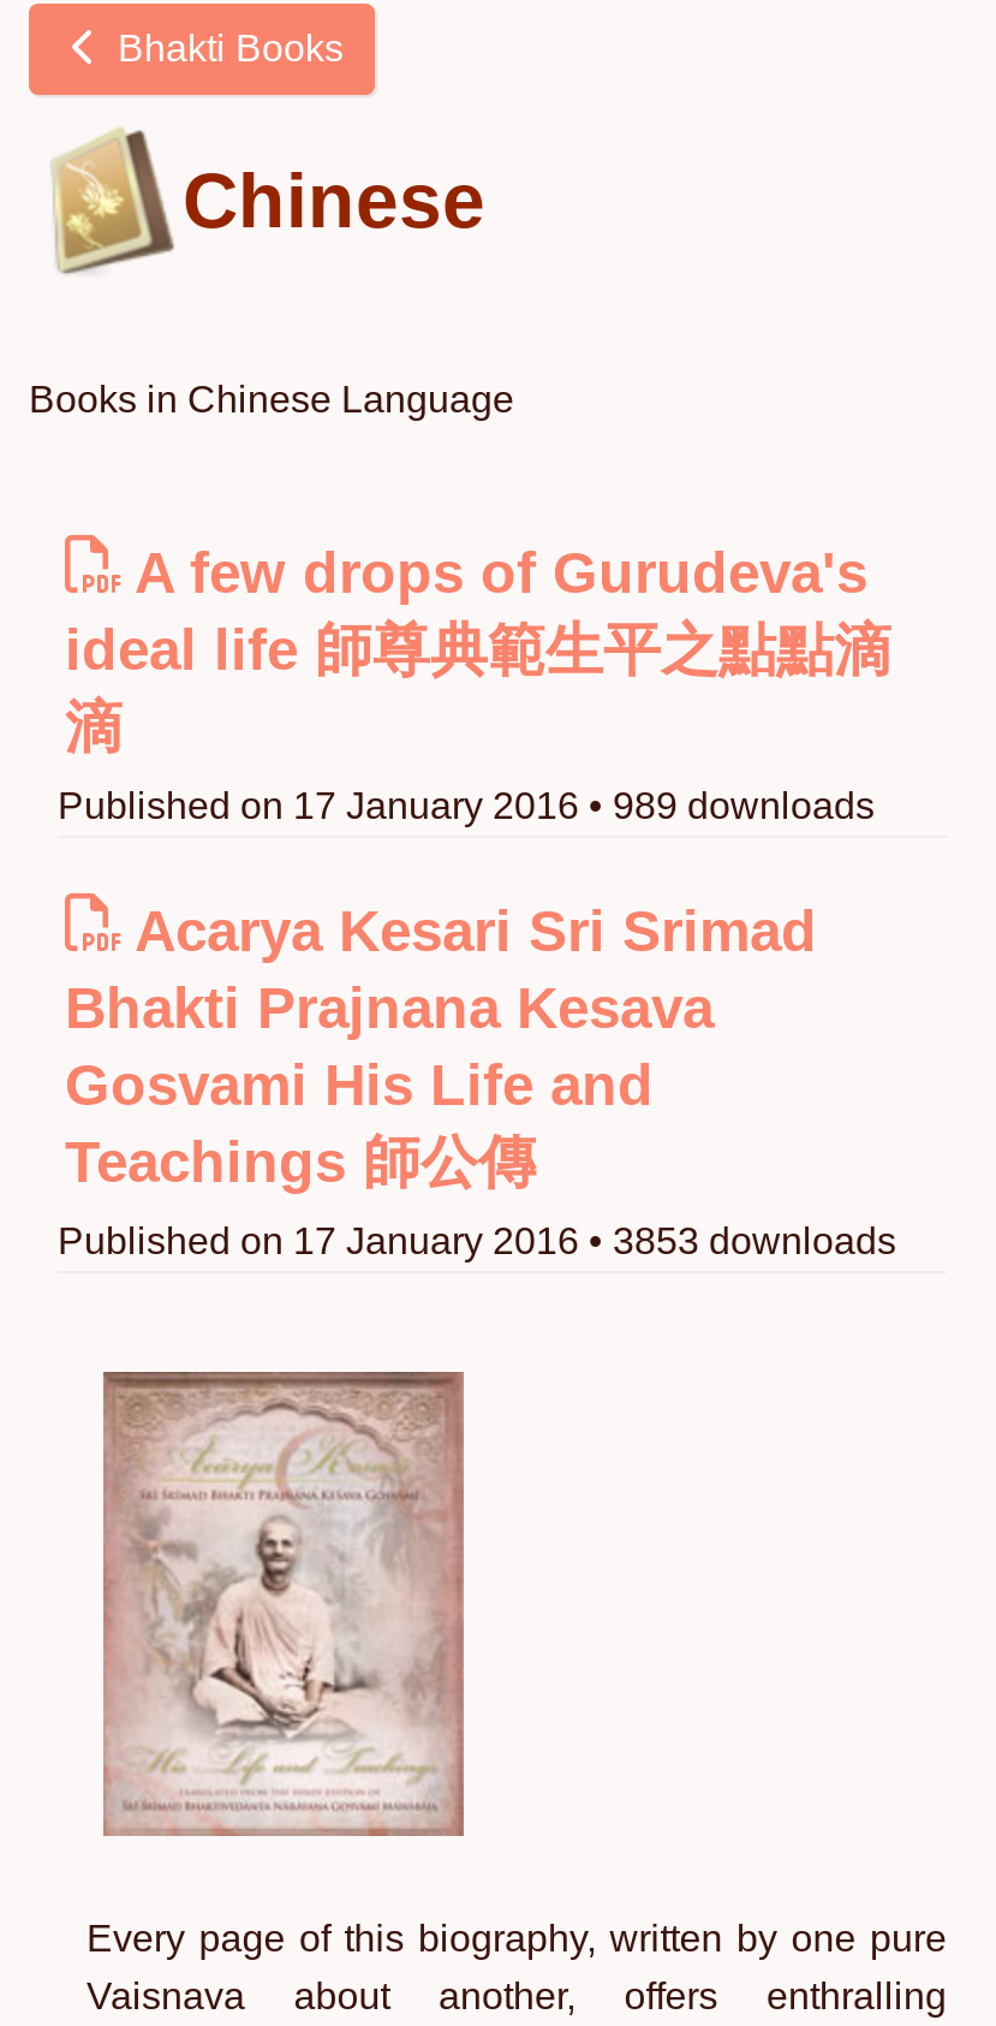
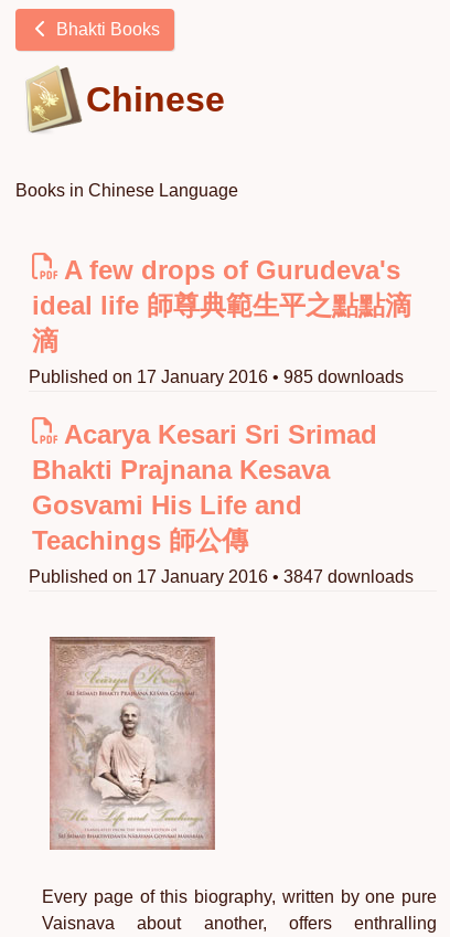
- Published on 17 January 2016 • 989 downloads
+ Published on 17 January 2016 • 985 downloads

- Published on 17 January 2016 • 3853 downloads
+ Published on 17 January 2016 • 3847 downloads
